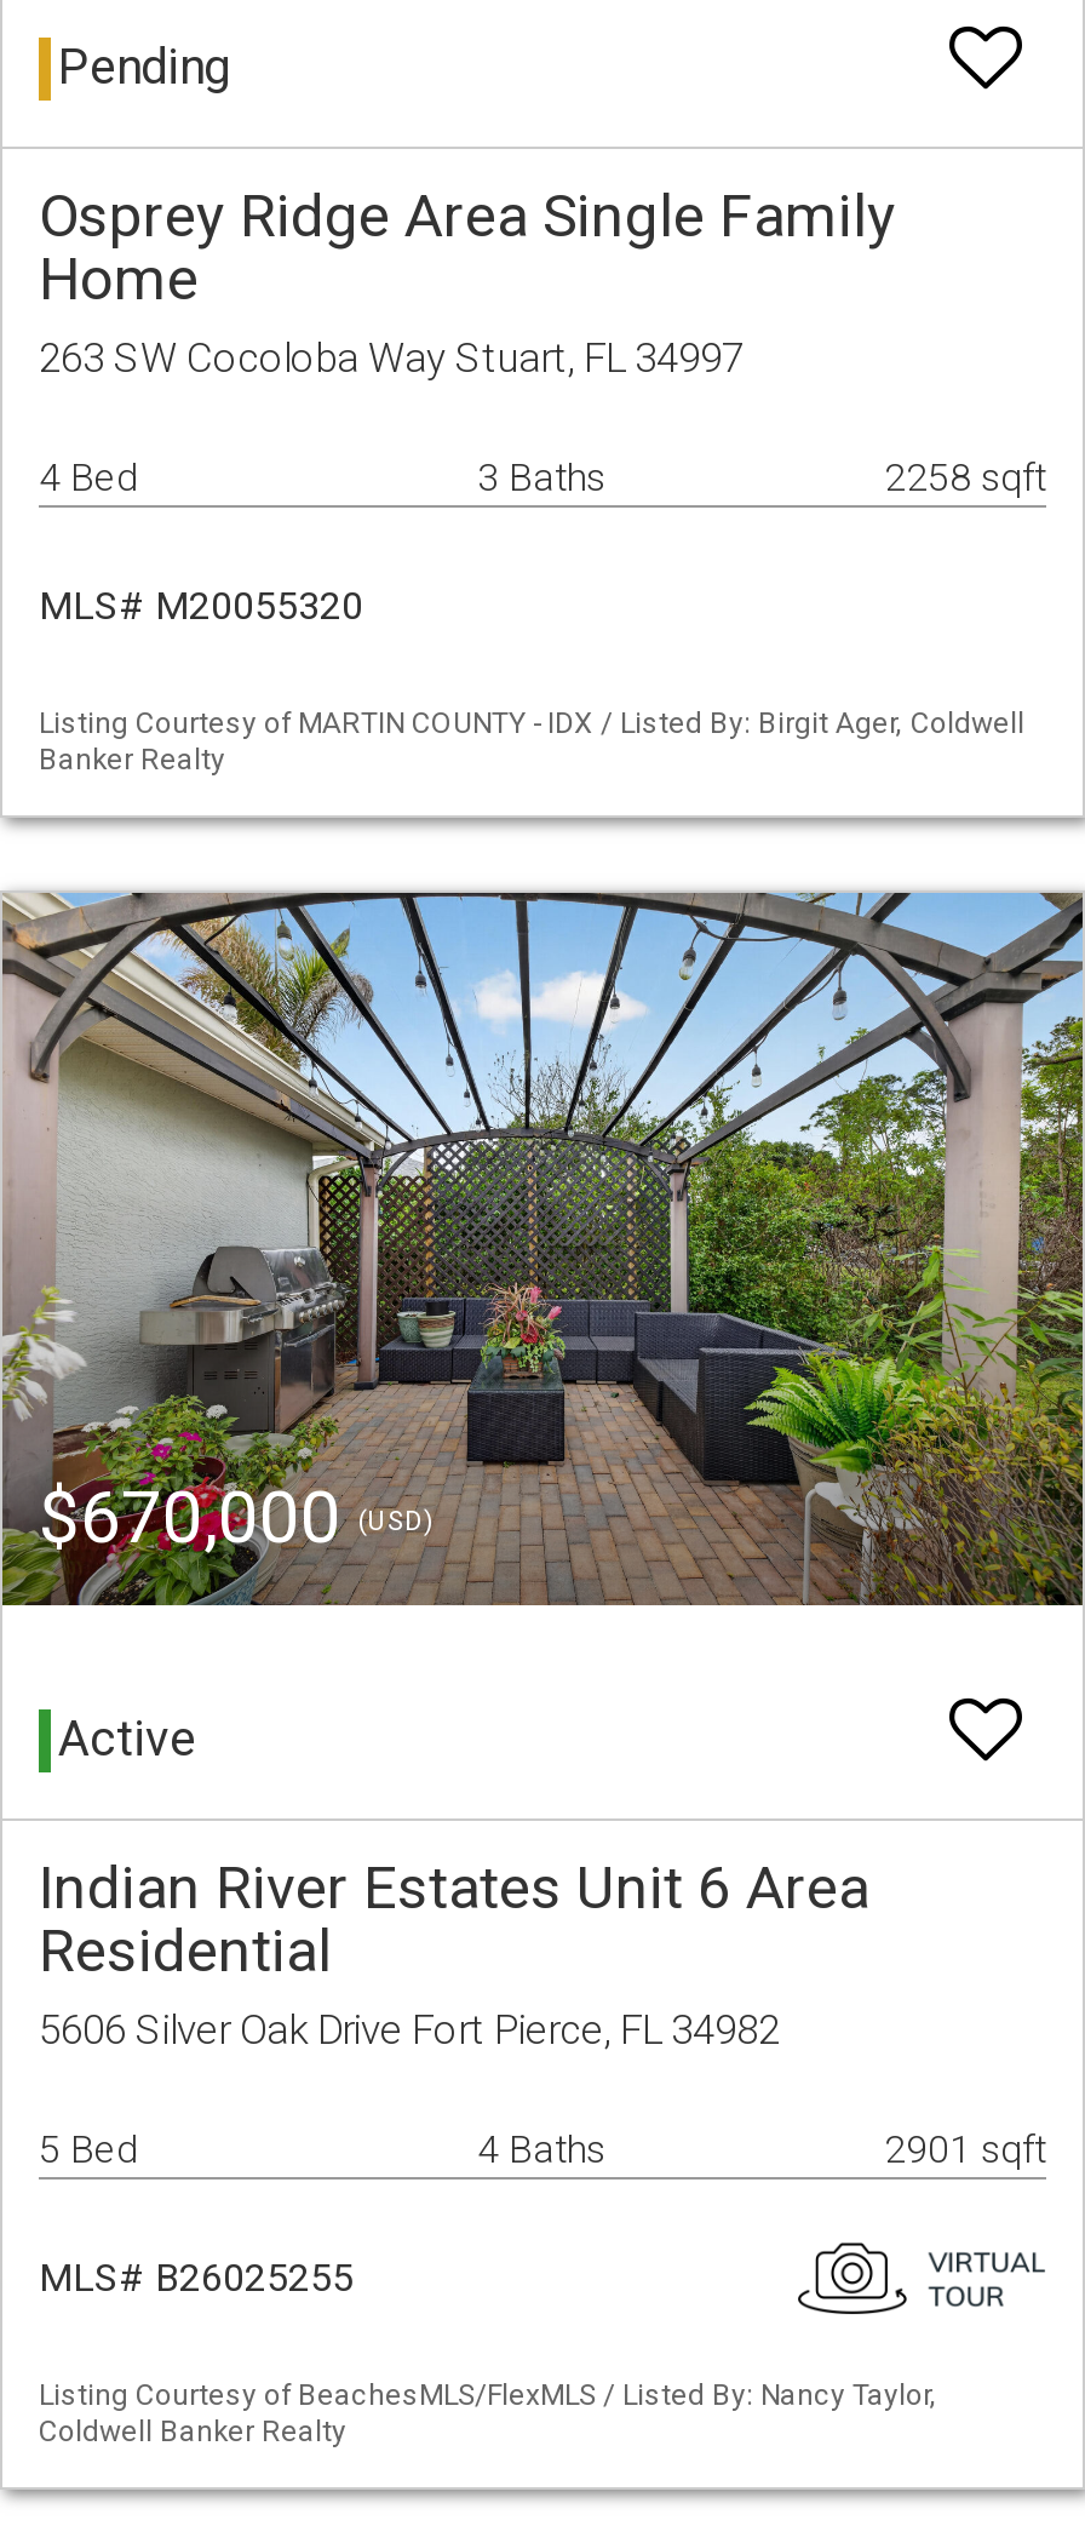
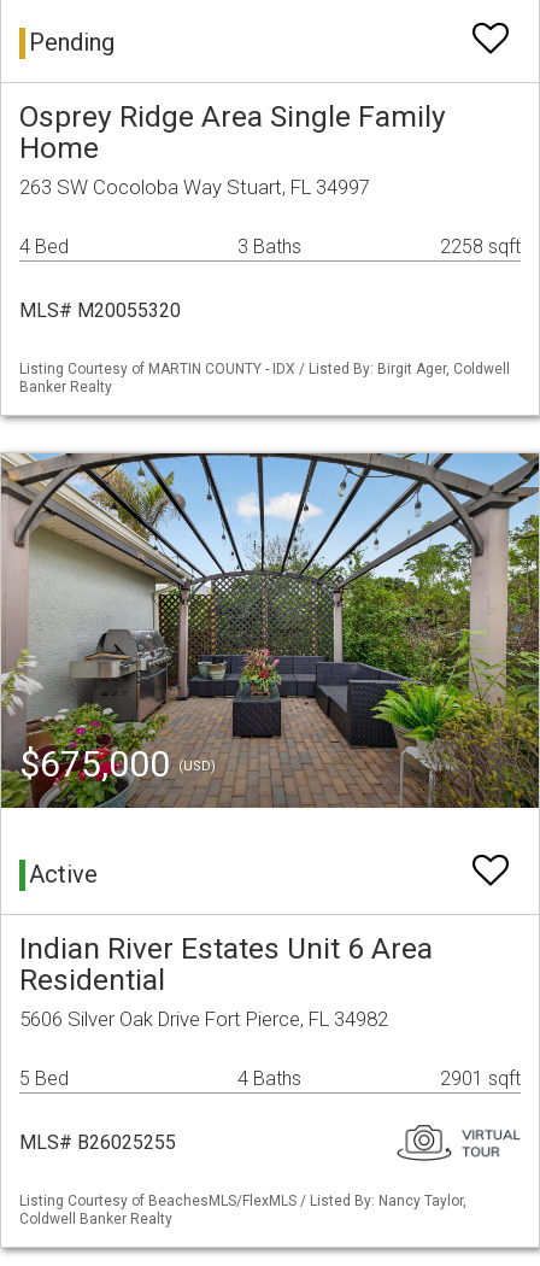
- $670,000 (USD)
+ $675,000 (USD)
